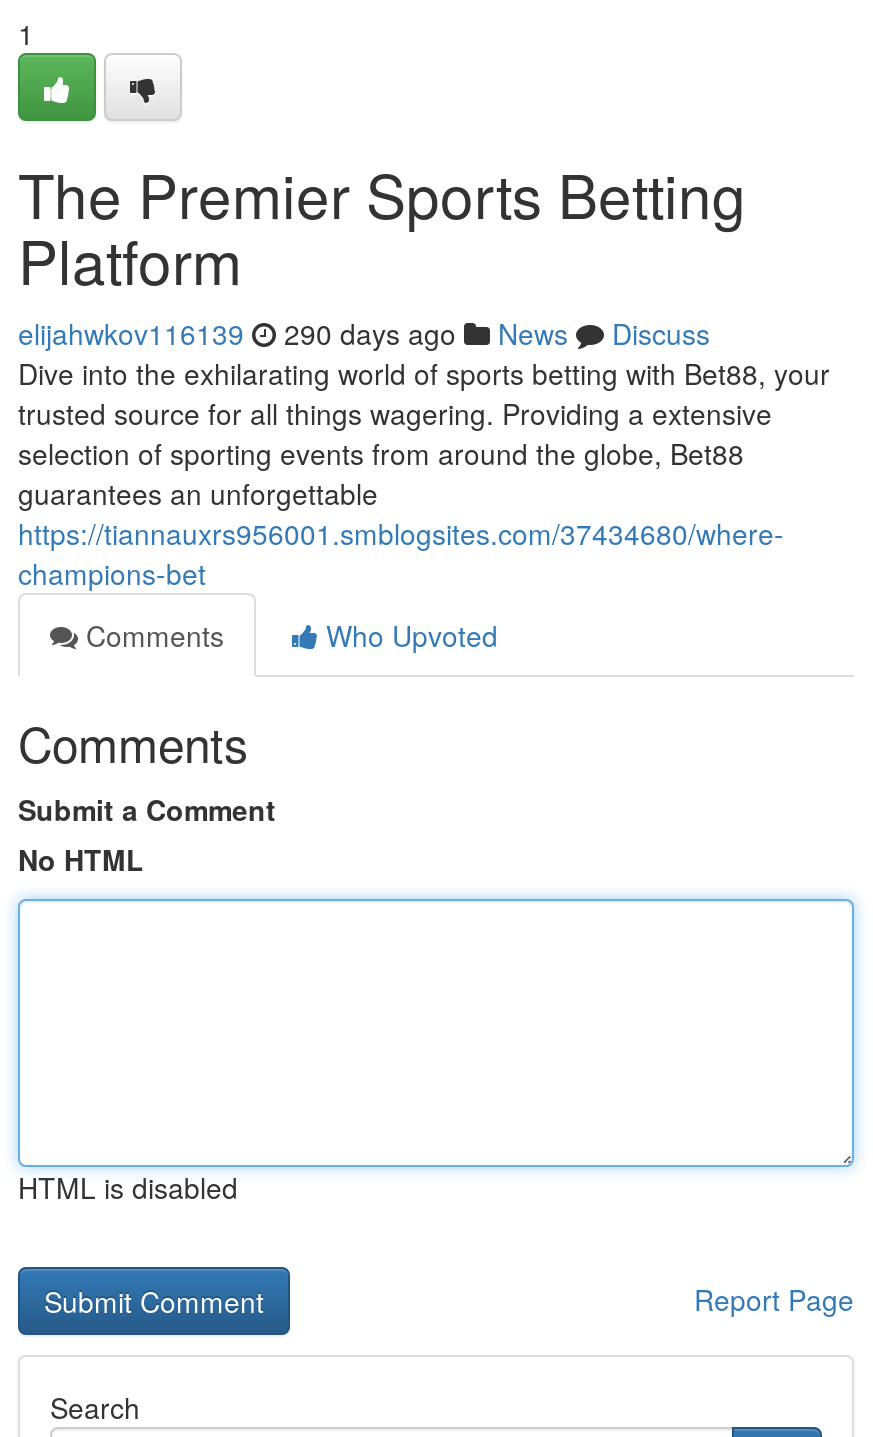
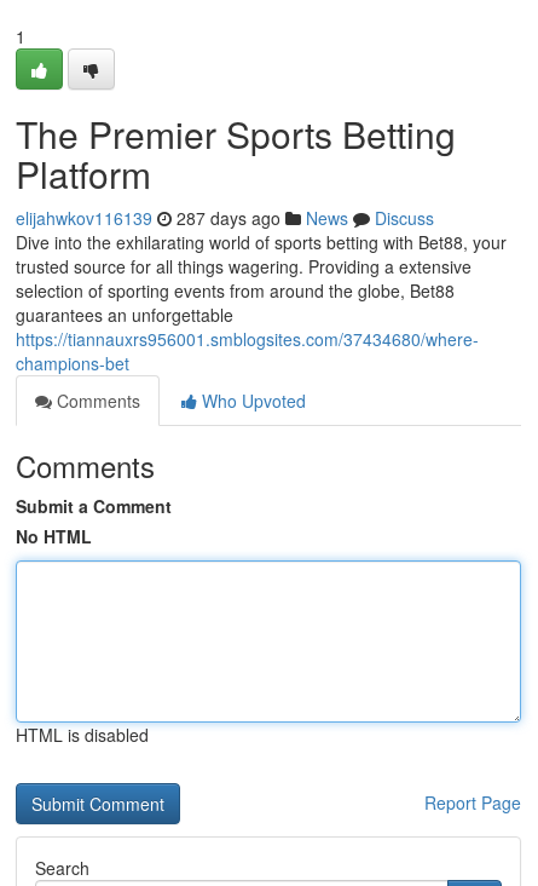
- elijahwkov116139 290 days ago News Discuss
+ elijahwkov116139 287 days ago News Discuss
